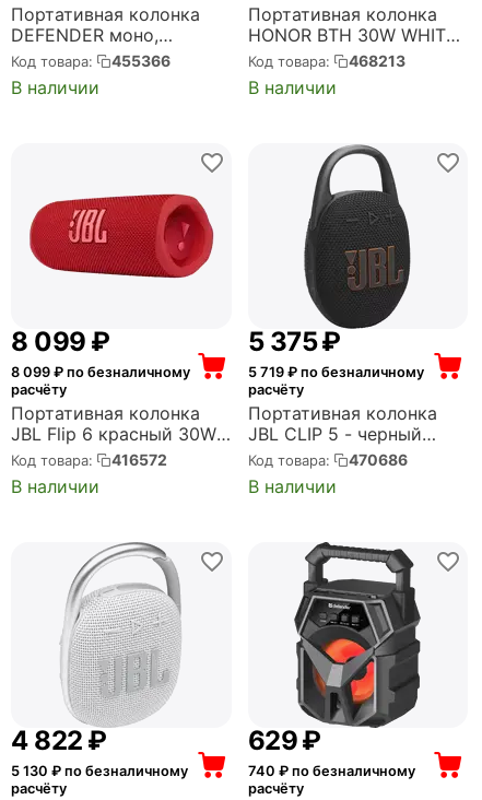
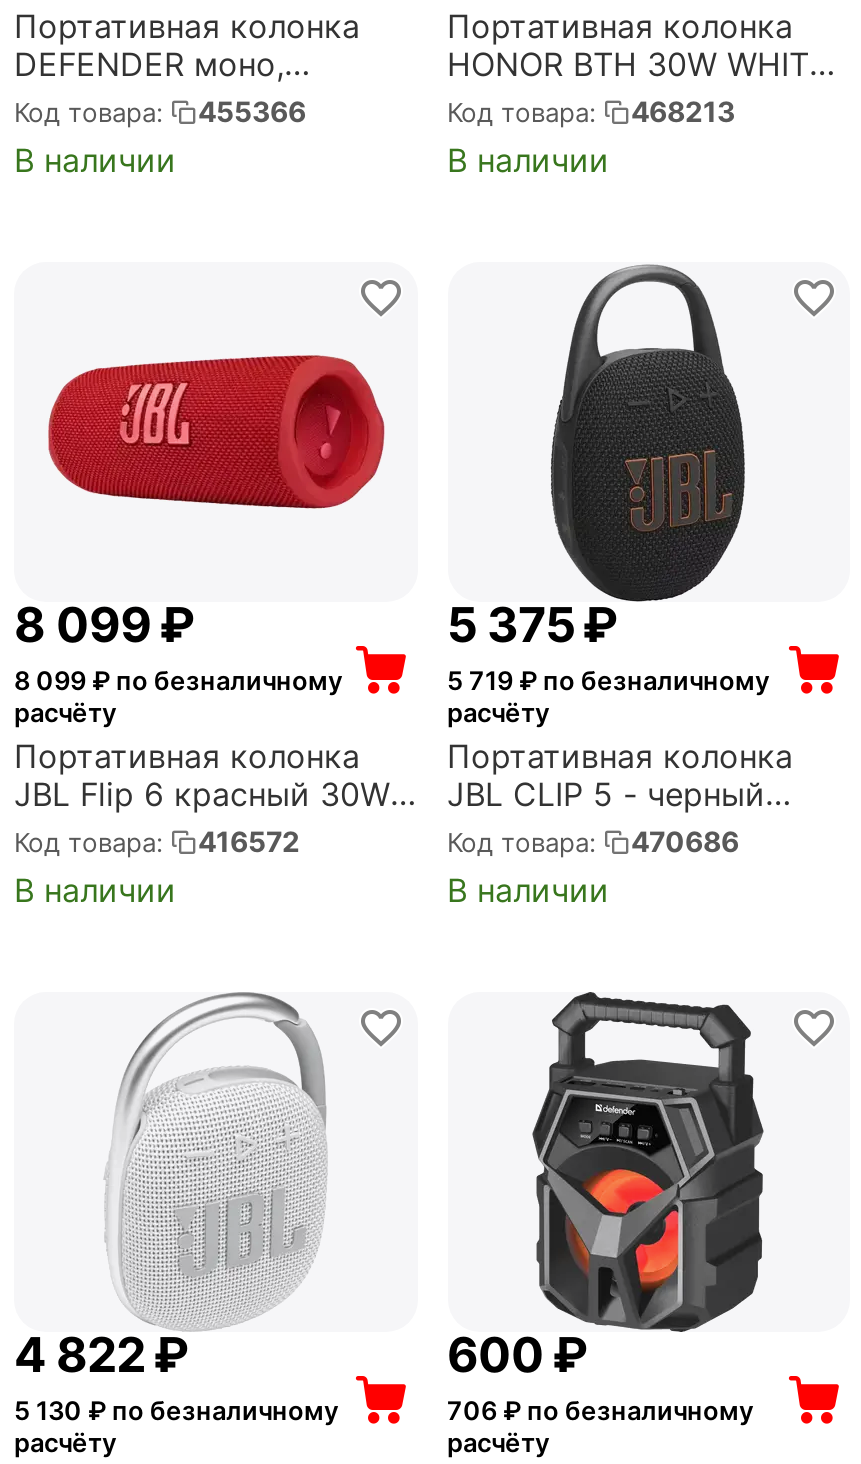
- ‍629‍ ₽
+ ‍600‍ ₽

- 740 ₽ по безналичному
+ 706 ₽ по безналичному
